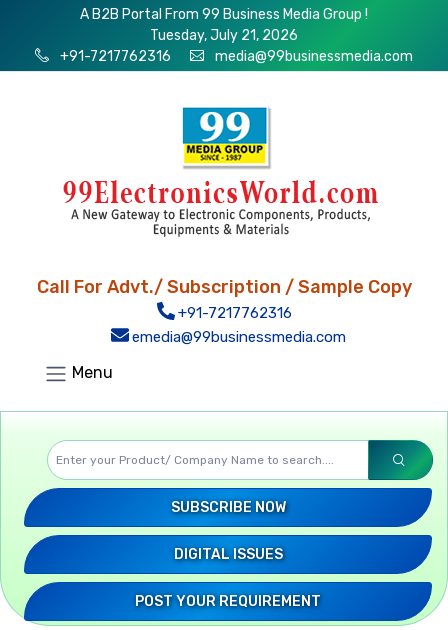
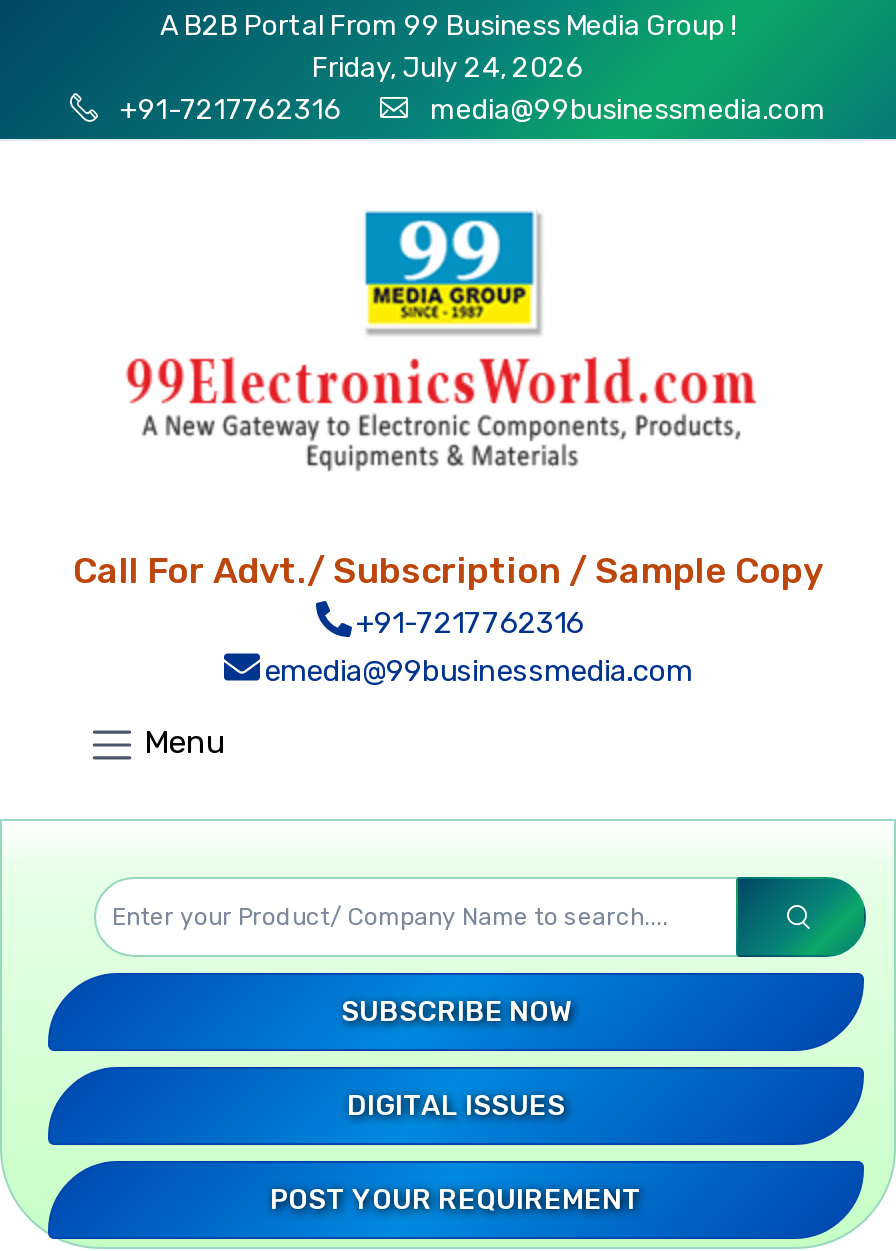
- Tuesday, July 21, 2026
+ Friday, July 24, 2026
